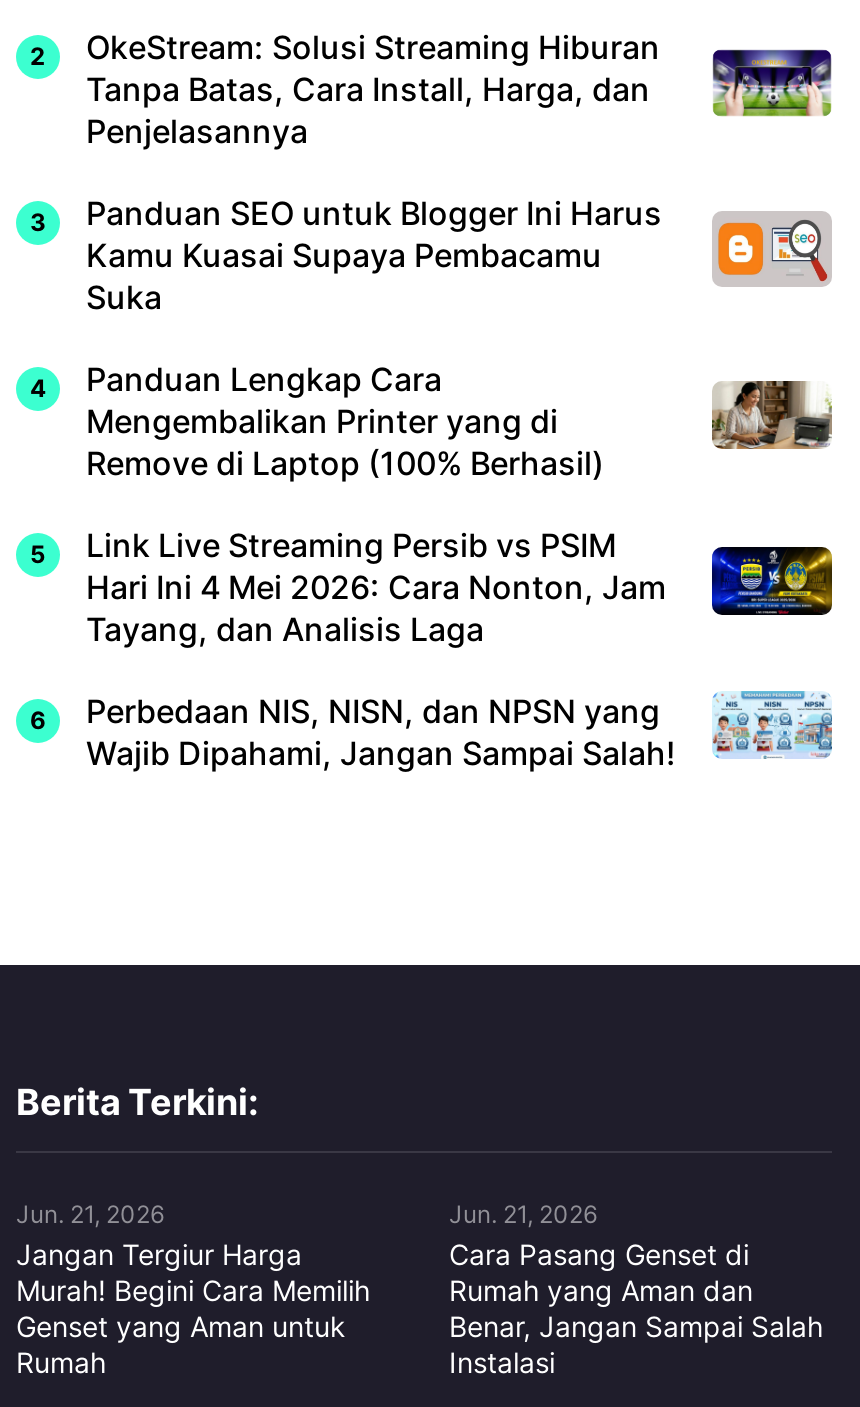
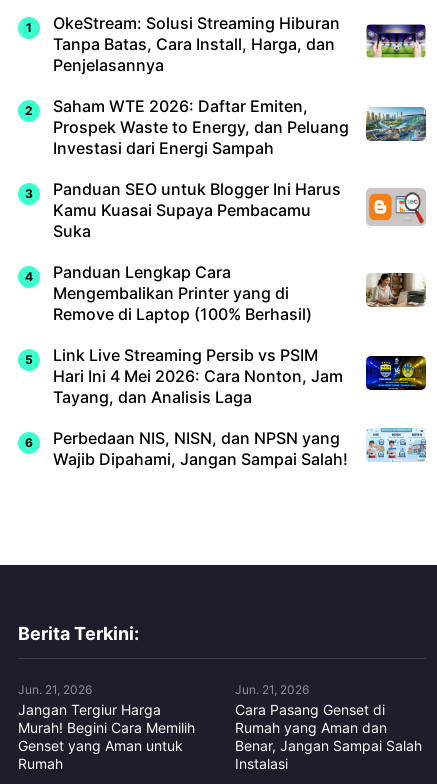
+ [image]
+ Saham WTE 2026: Daftar Emiten,
+ Prospek Waste to Energy, dan Peluang
+ Investasi dari Energi Sampah
